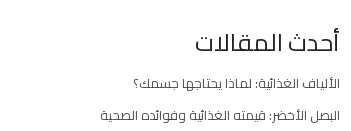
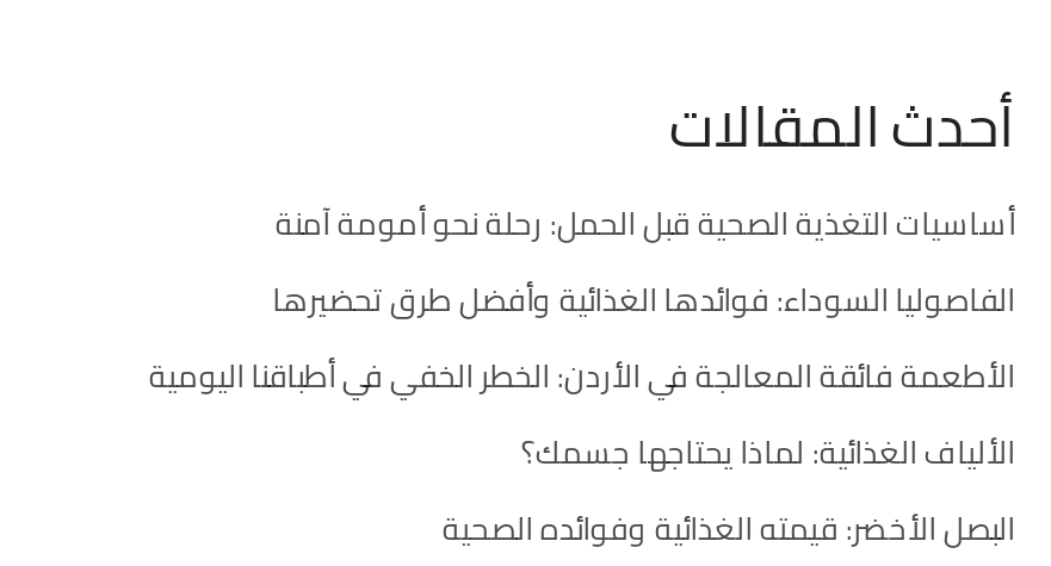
+ أساسيات التغذية الصحية قبل الحمل: رحلة نحو أمومة آمنة
+ الفاصوليا السوداء: فوائدها الغذائية وأفضل طرق تحضيرها
+ الأطعمة فائقة المعالجة في الأردن: الخطر الخفي في أطباقنا اليومية
